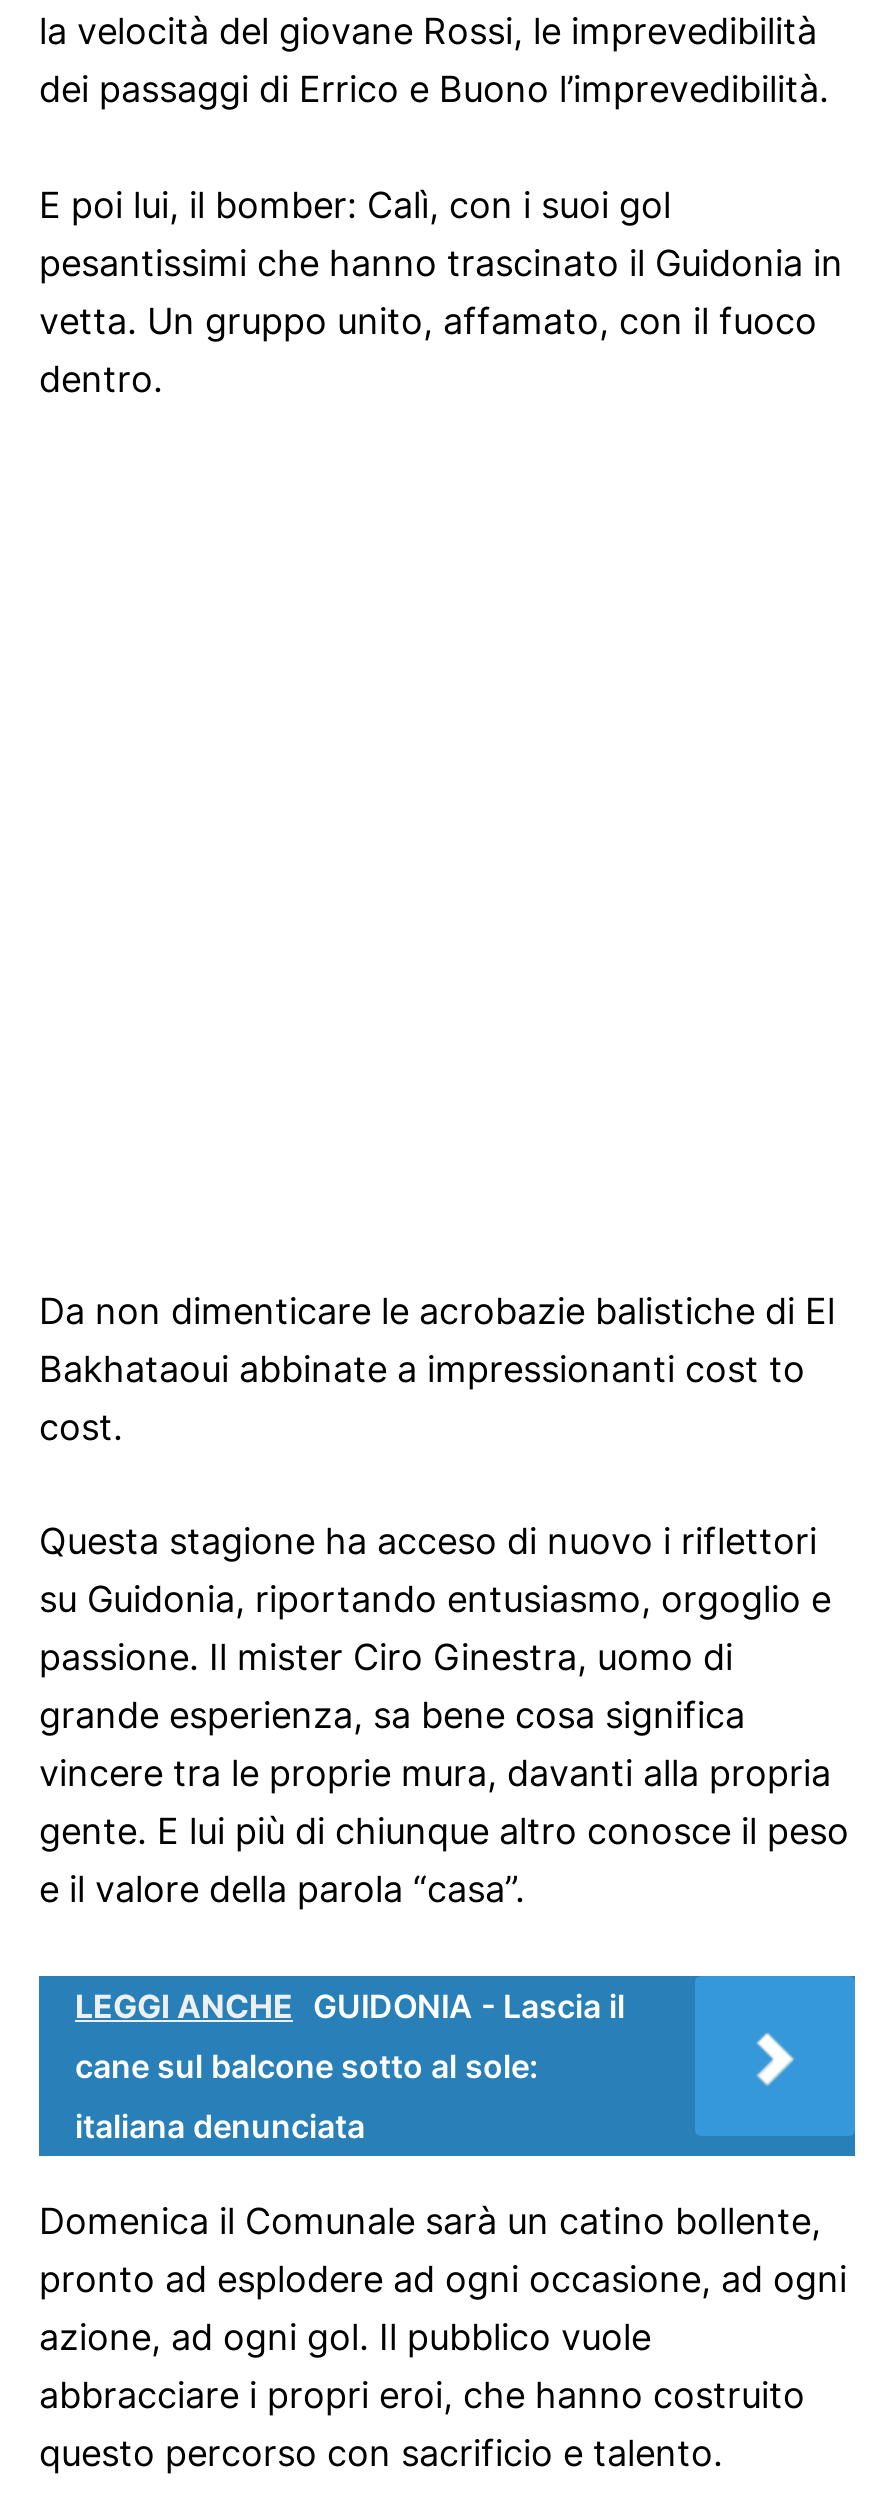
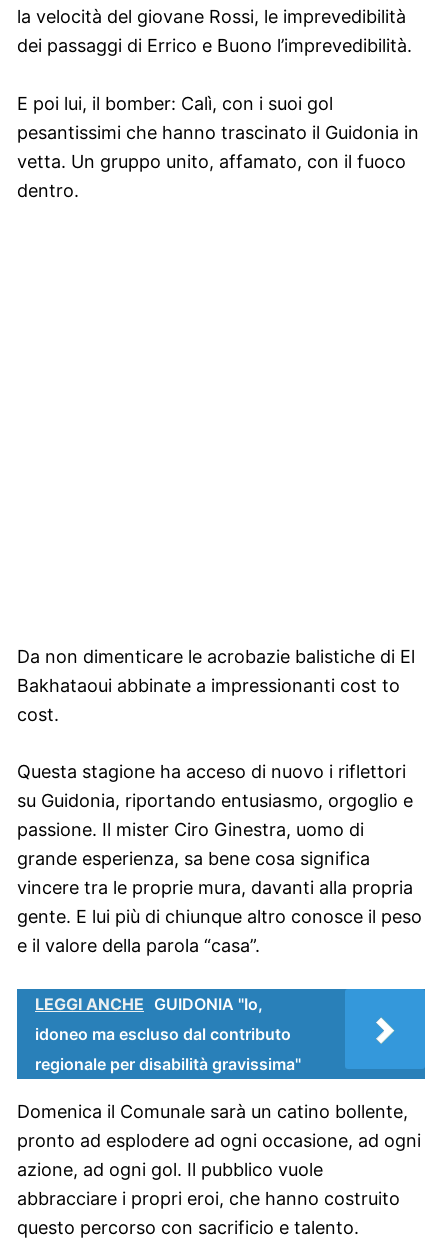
- LEGGI ANCHE GUIDONIA - Lascia il
+ LEGGI ANCHE GUIDONIA "Io,

- cane sul balcone sotto al sole:
+ idoneo ma escluso dal contributo

- italiana denunciata
+ regionale per disabilità gravissima"
